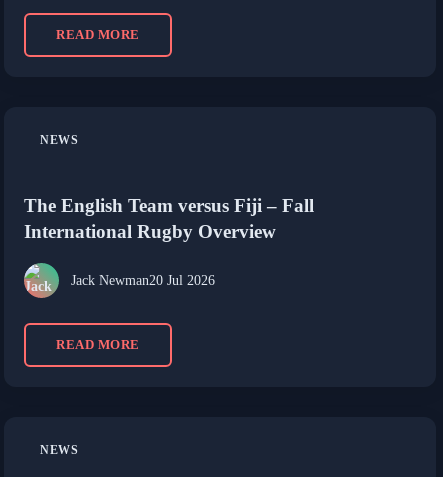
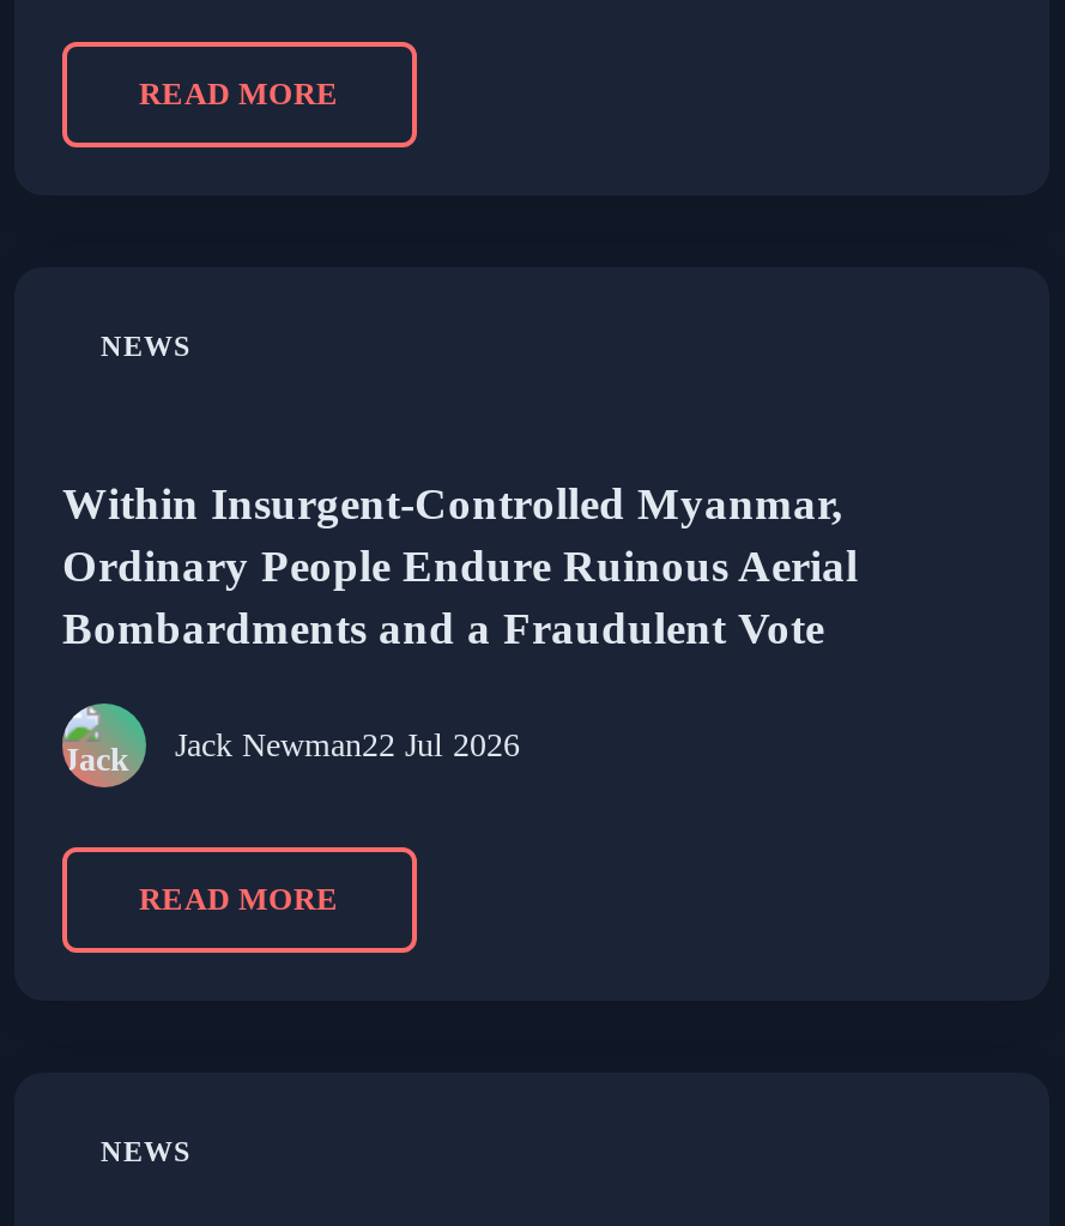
- The English Team versus Fiji – Fall
- International Rugby Overview
+ Within Insurgent-Controlled Myanmar,
+ Ordinary People Endure Ruinous Aerial
+ Bombardments and a Fraudulent Vote

- Jack Newman20 Jul 2026
+ Jack Newman22 Jul 2026
